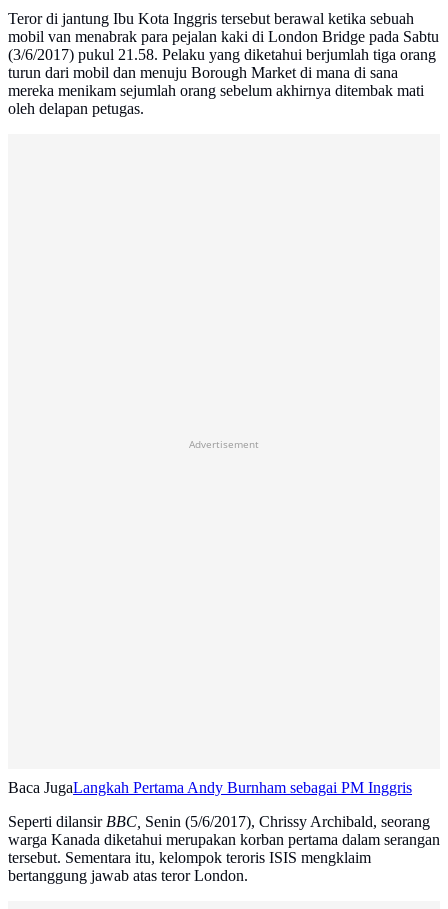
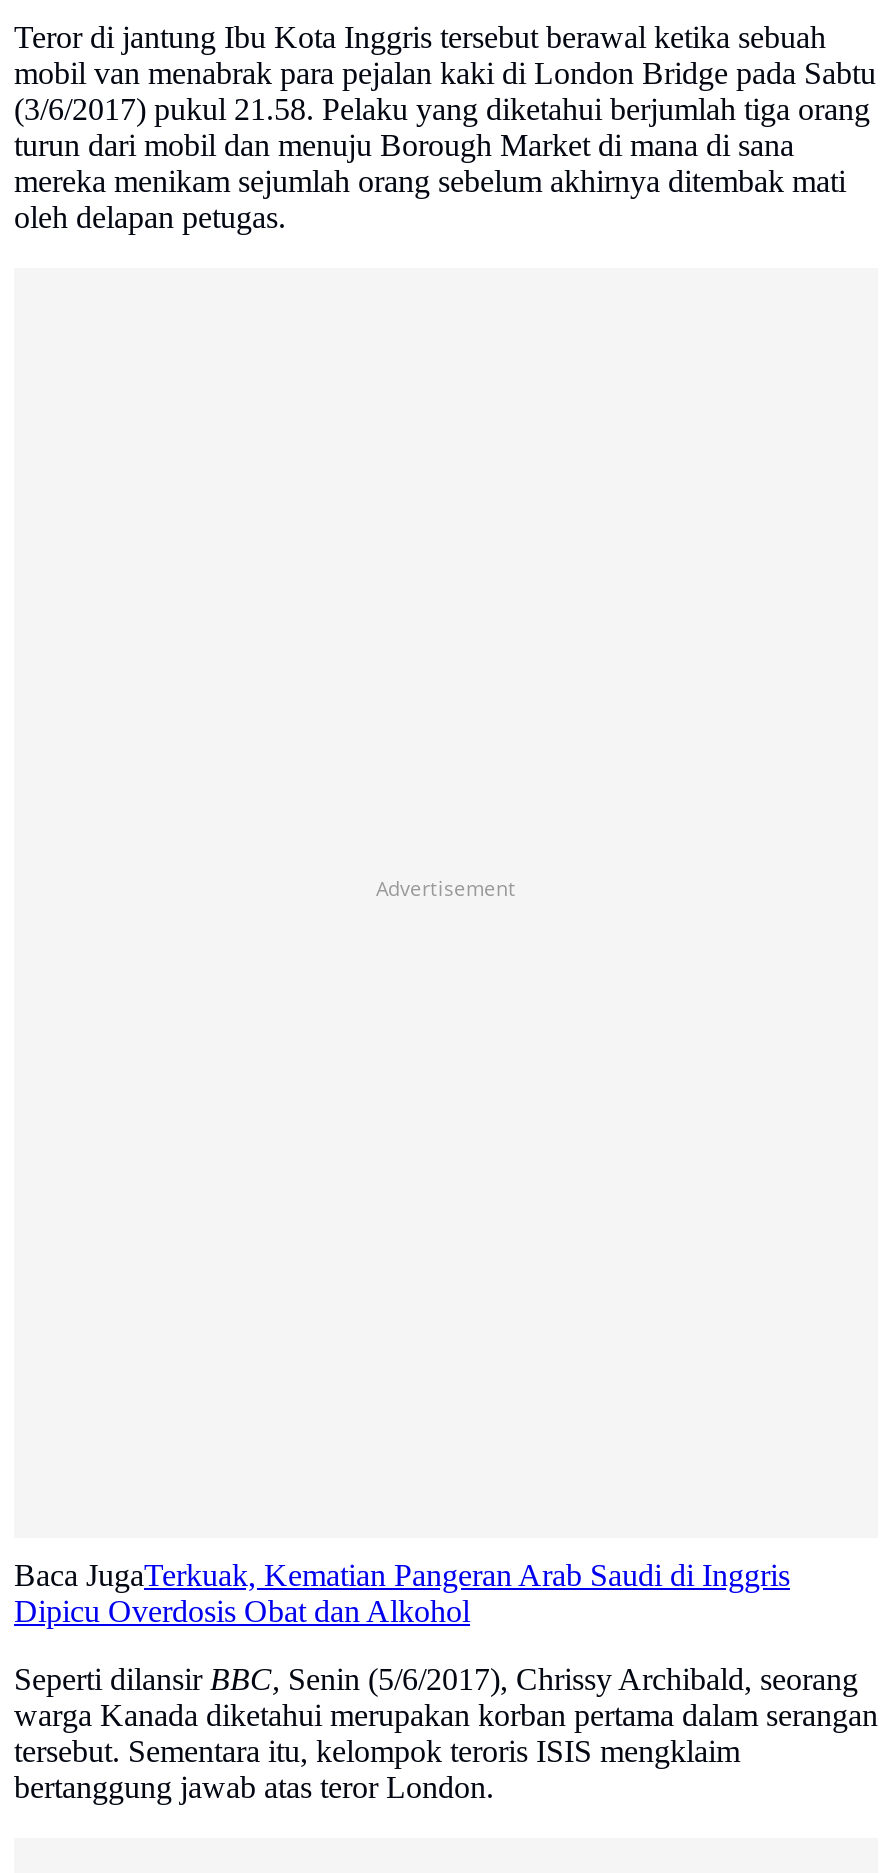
- Baca JugaLangkah Pertama Andy Burnham sebagai PM Inggris
+ Baca JugaTerkuak, Kematian Pangeran Arab Saudi di Inggris
+ Dipicu Overdosis Obat dan Alkohol
